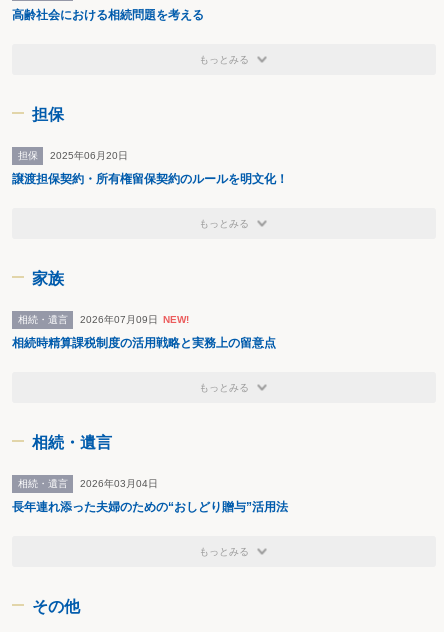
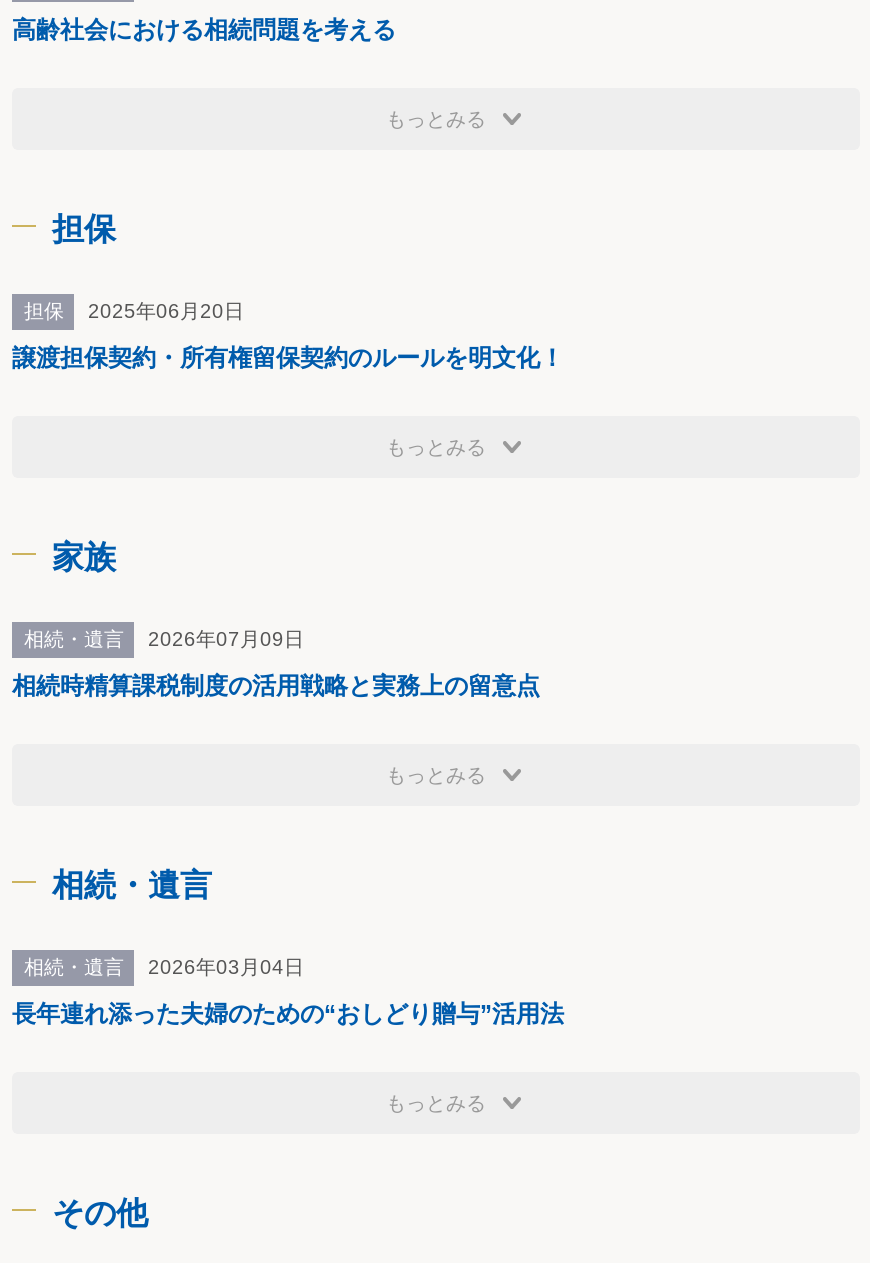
- 2026年07月09日 NEW!
+ 2026年07月09日
